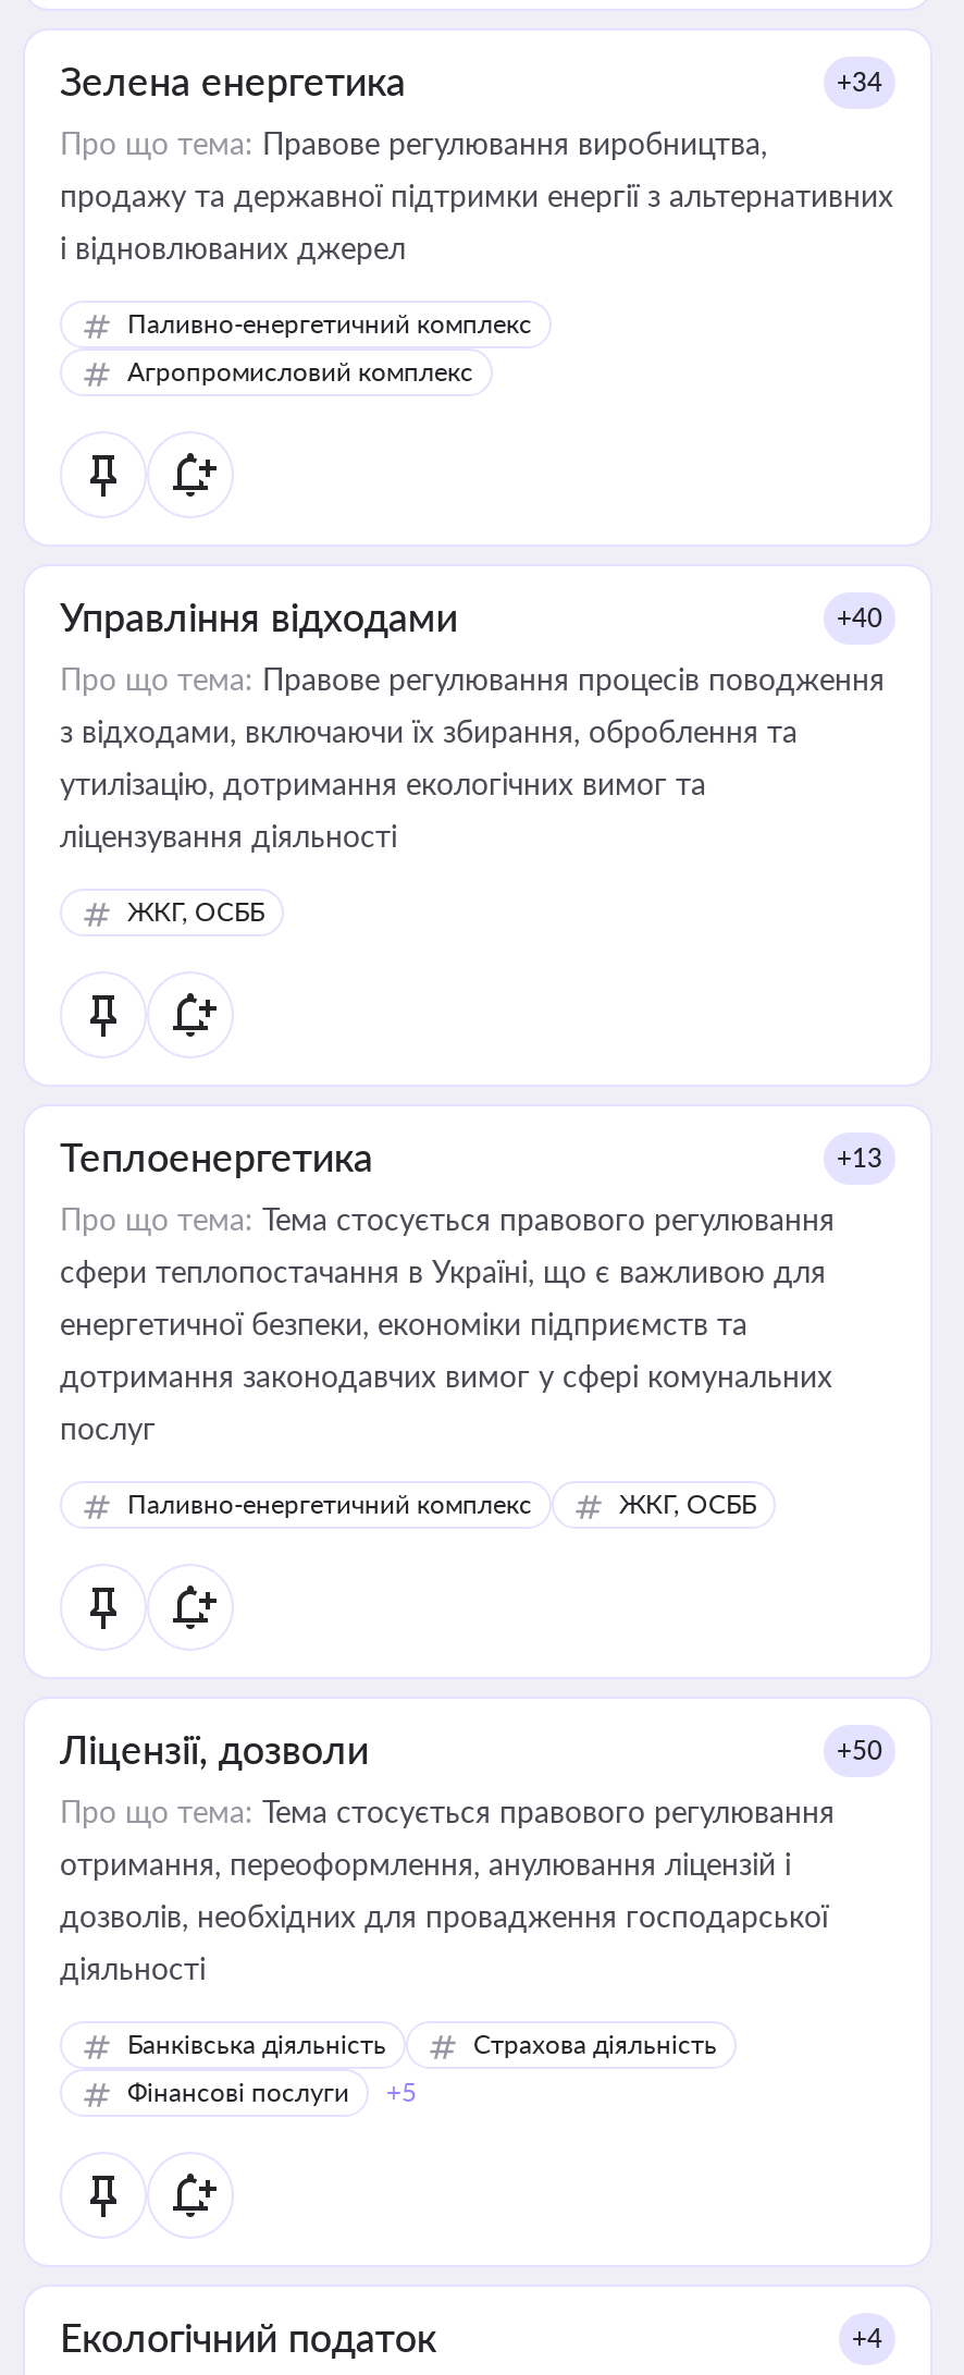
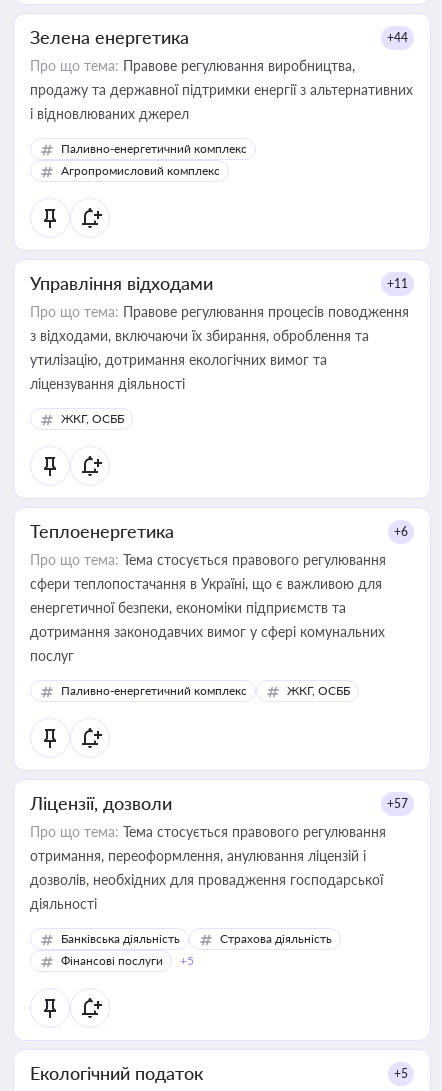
- +34
+ +44

- +40
+ +11

- +13
+ +6

- +50
+ +57

- +4
+ +5
